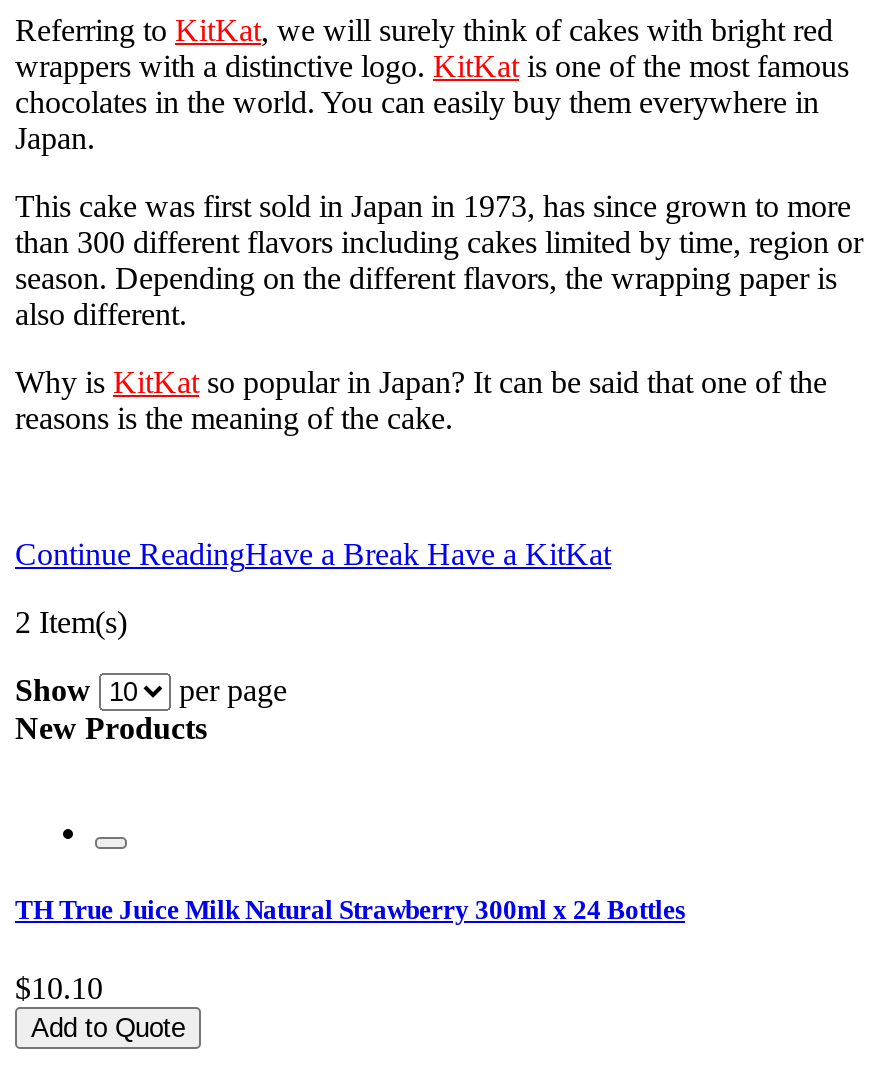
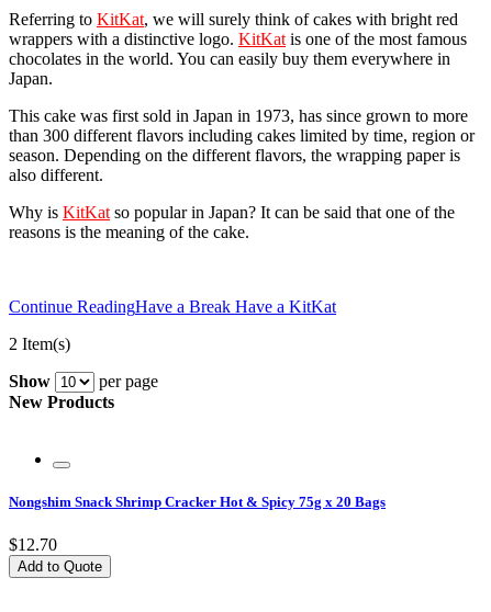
- TH True Juice Milk Natural Strawberry 300ml x 24 Bottles
+ Nongshim Snack Shrimp Cracker Hot & Spicy 75g x 20 Bags

- $10.10
+ $12.70
